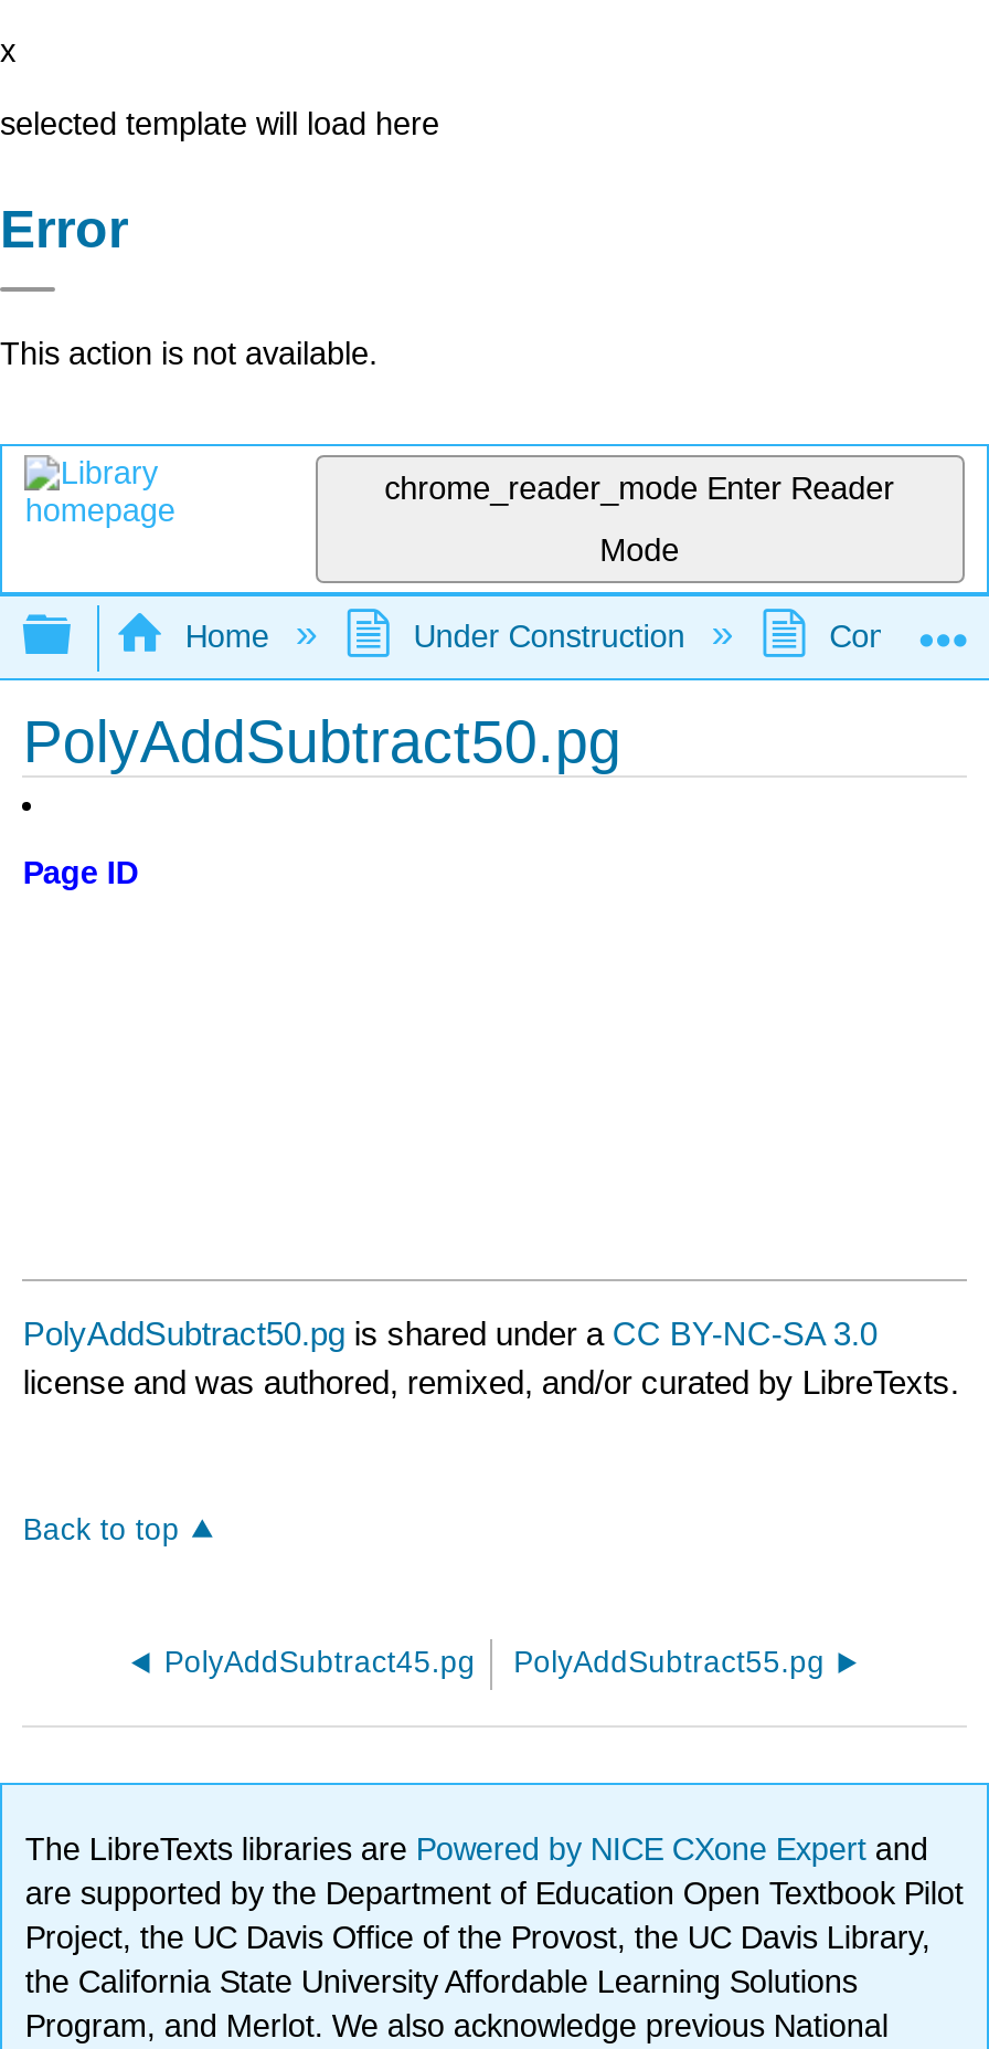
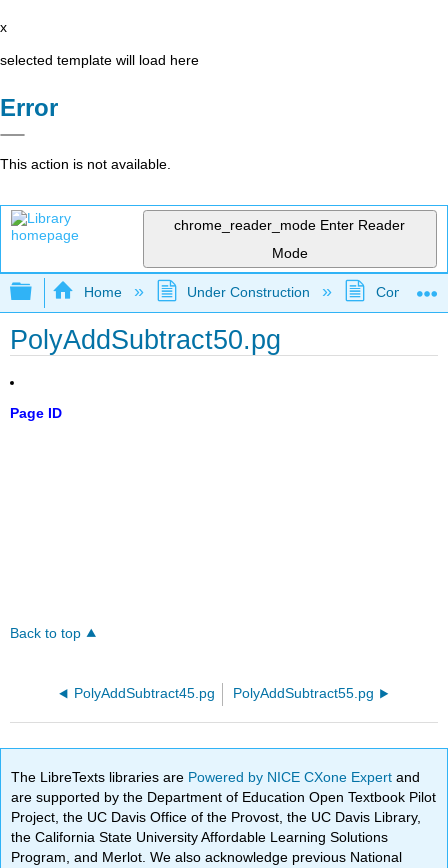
- PolyAddSubtract50.pg is shared under a CC BY-NC-SA 3.0
- license and was authored, remixed, and/or curated by LibreTexts.
